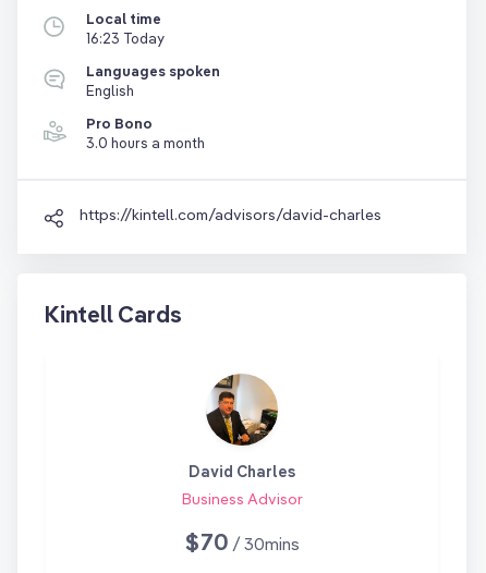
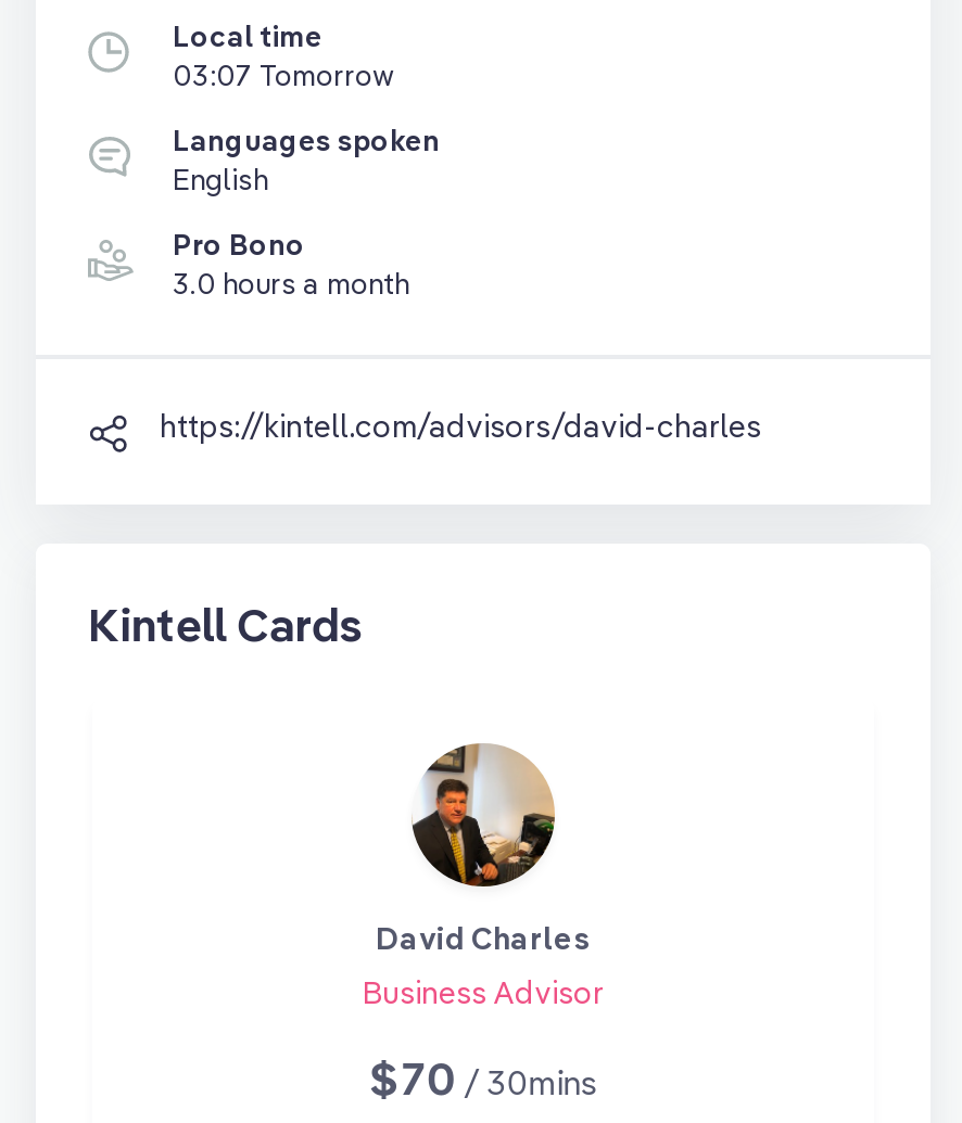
- 16:23 Today
+ 03:07 Tomorrow
